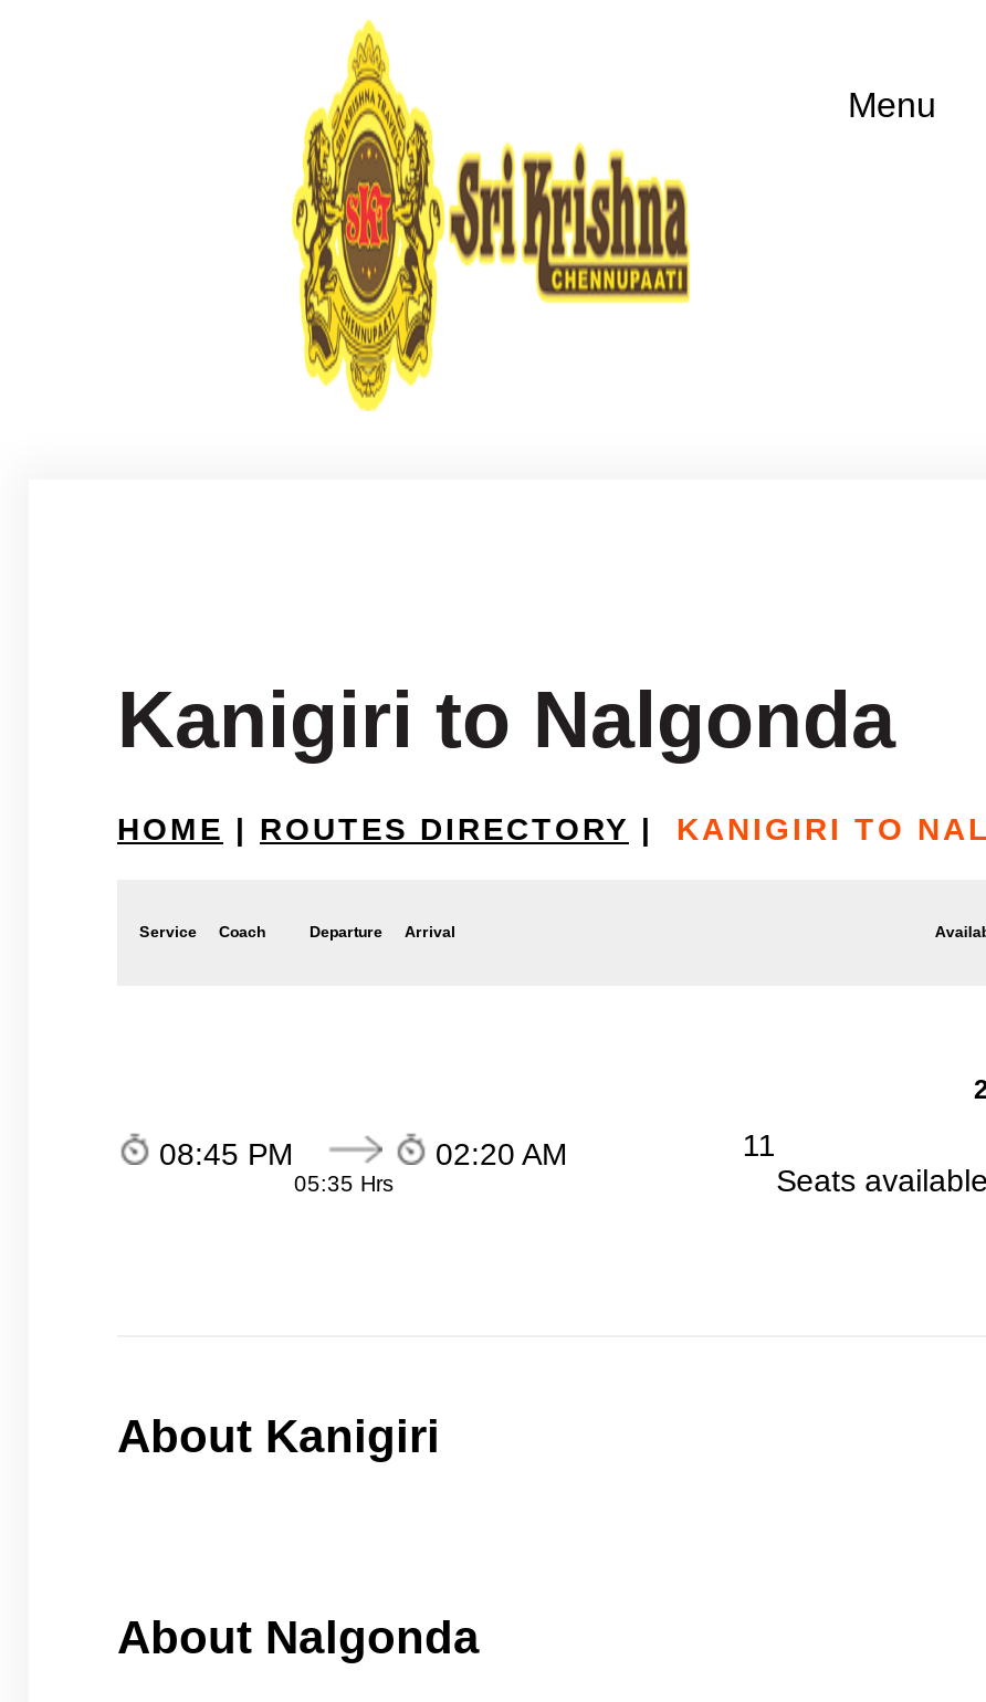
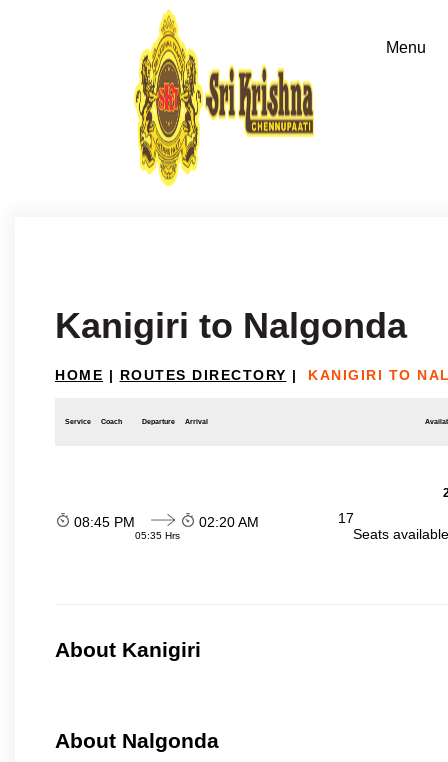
- 11
+ 17
